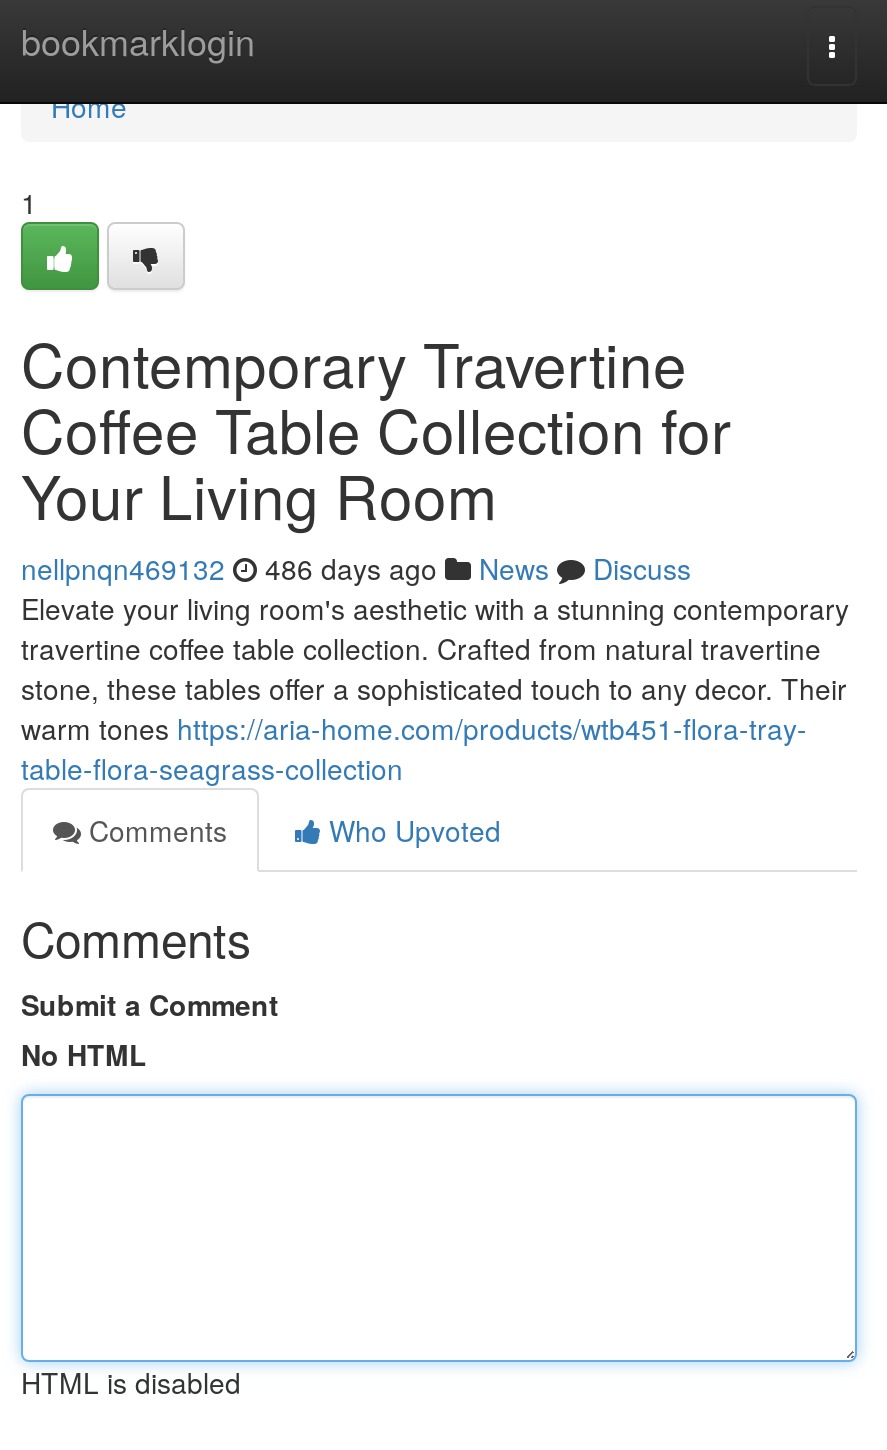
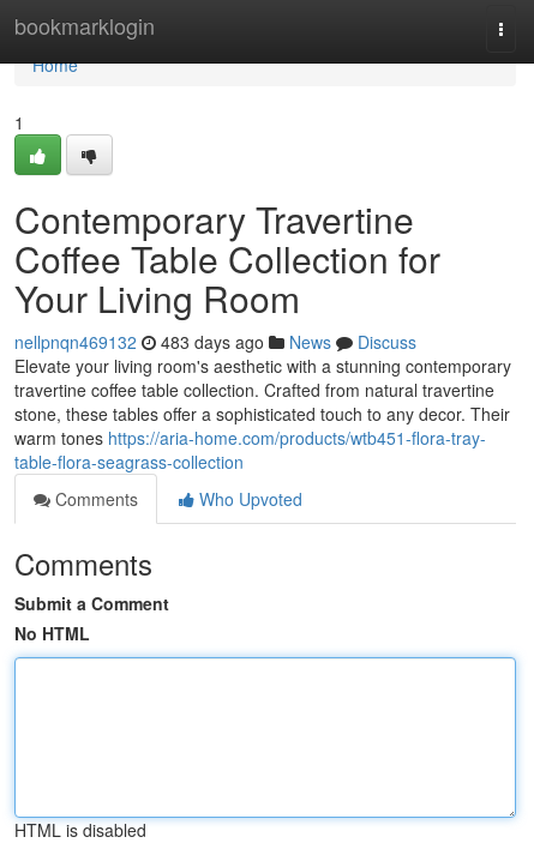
- nellpnqn469132 486 days ago News Discuss
+ nellpnqn469132 483 days ago News Discuss
